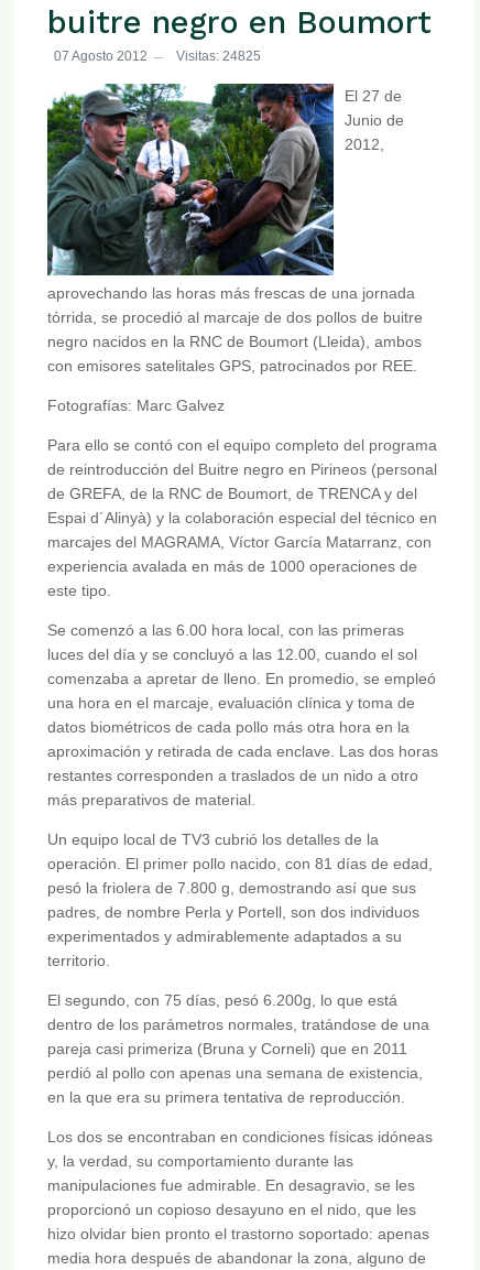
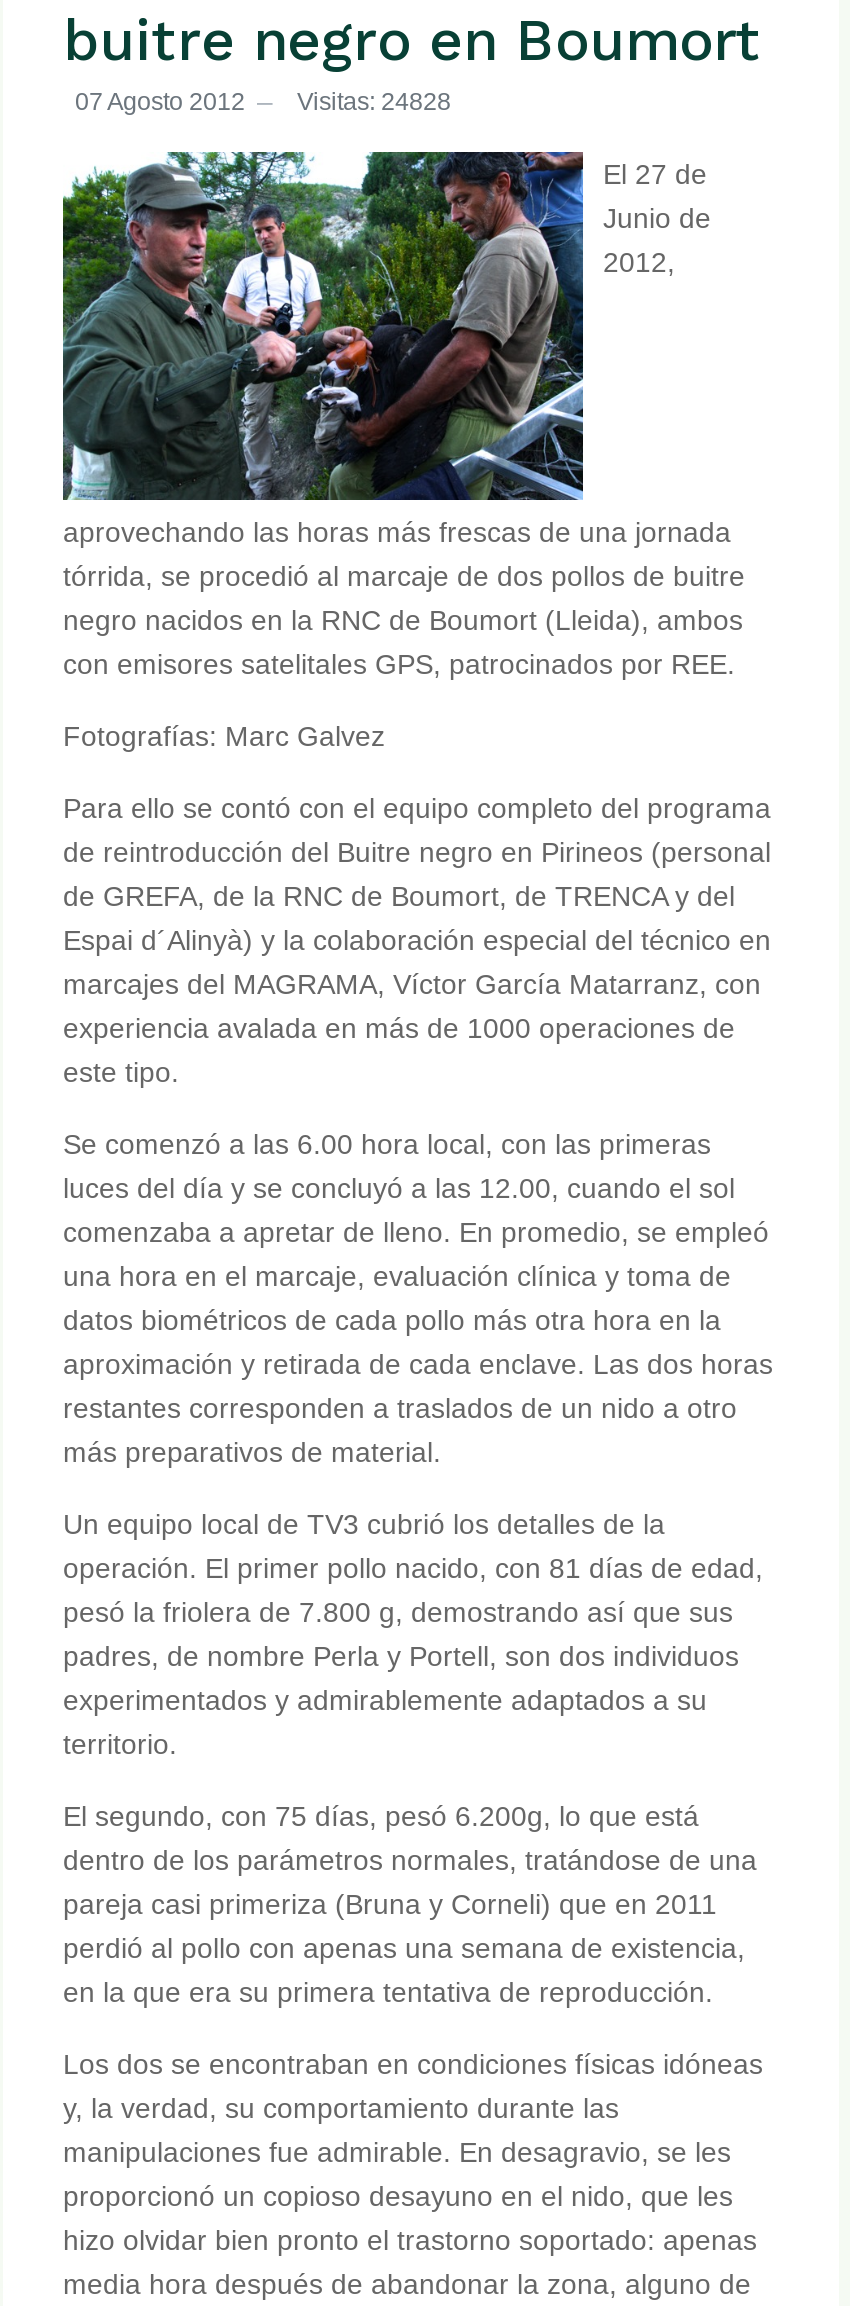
- 07 Agosto 2012 Visitas: 24825
+ 07 Agosto 2012 Visitas: 24828
